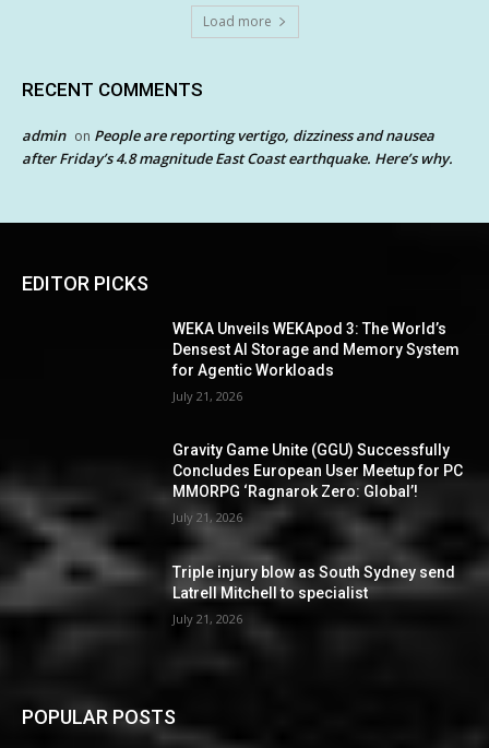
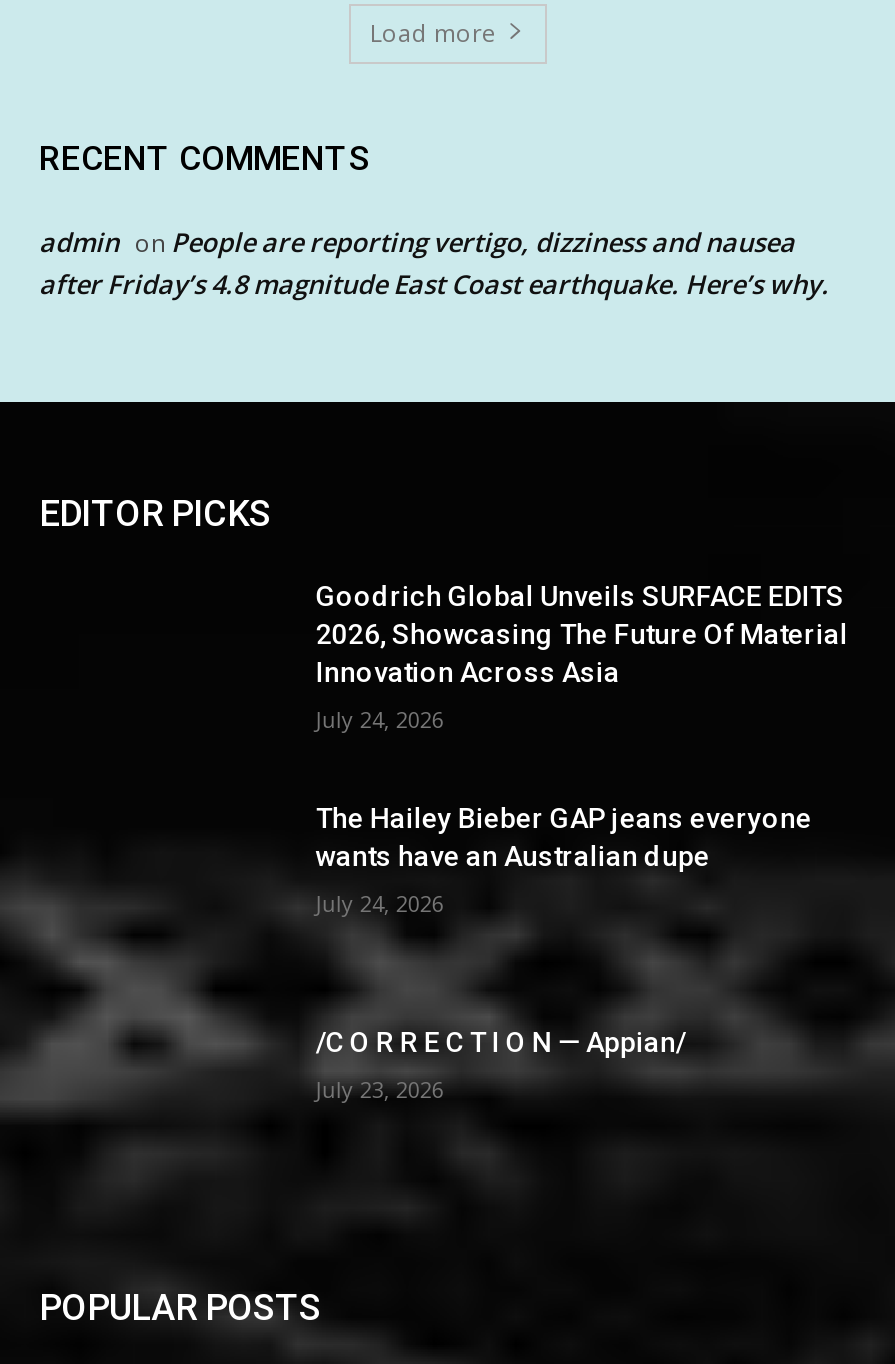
- WEKA Unveils WEKApod 3: The World’s
- Densest AI Storage and Memory System
- for Agentic Workloads
+ Goodrich Global Unveils SURFACE EDITS
+ 2026, Showcasing The Future Of Material
+ Innovation Across Asia

- July 21, 2026
+ July 24, 2026

- Gravity Game Unite (GGU) Successfully
- Concludes European User Meetup for PC
- MMORPG ‘Ragnarok Zero: Global’!
+ The Hailey Bieber GAP jeans everyone
+ wants have an Australian dupe

- July 21, 2026
+ July 24, 2026

- Triple injury blow as South Sydney send
- Latrell Mitchell to specialist
+ /C O R R E C T I O N — Appian/

- July 21, 2026
+ July 23, 2026
